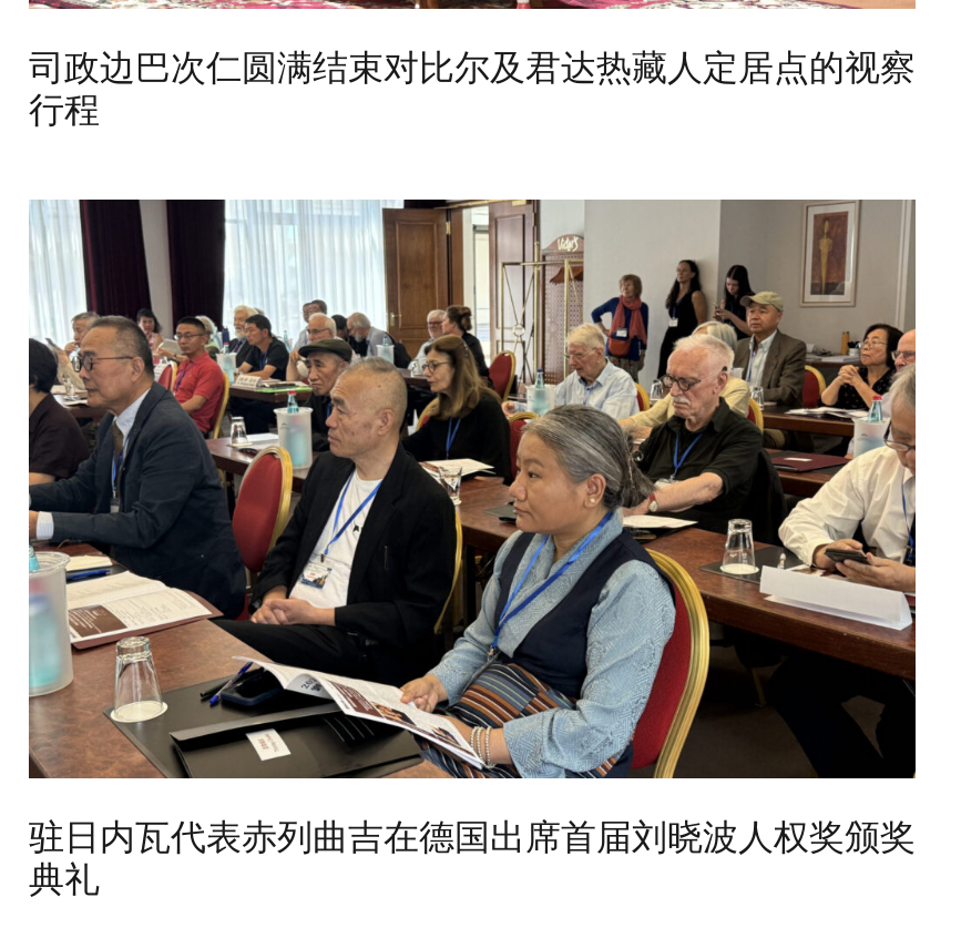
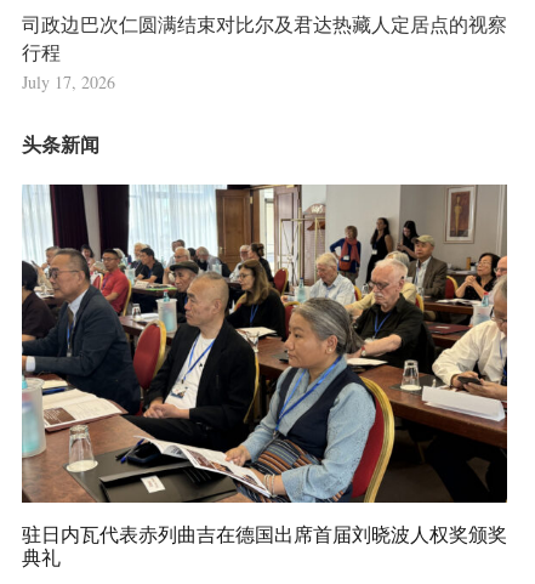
+ July 17, 2026
+ 头条新闻
